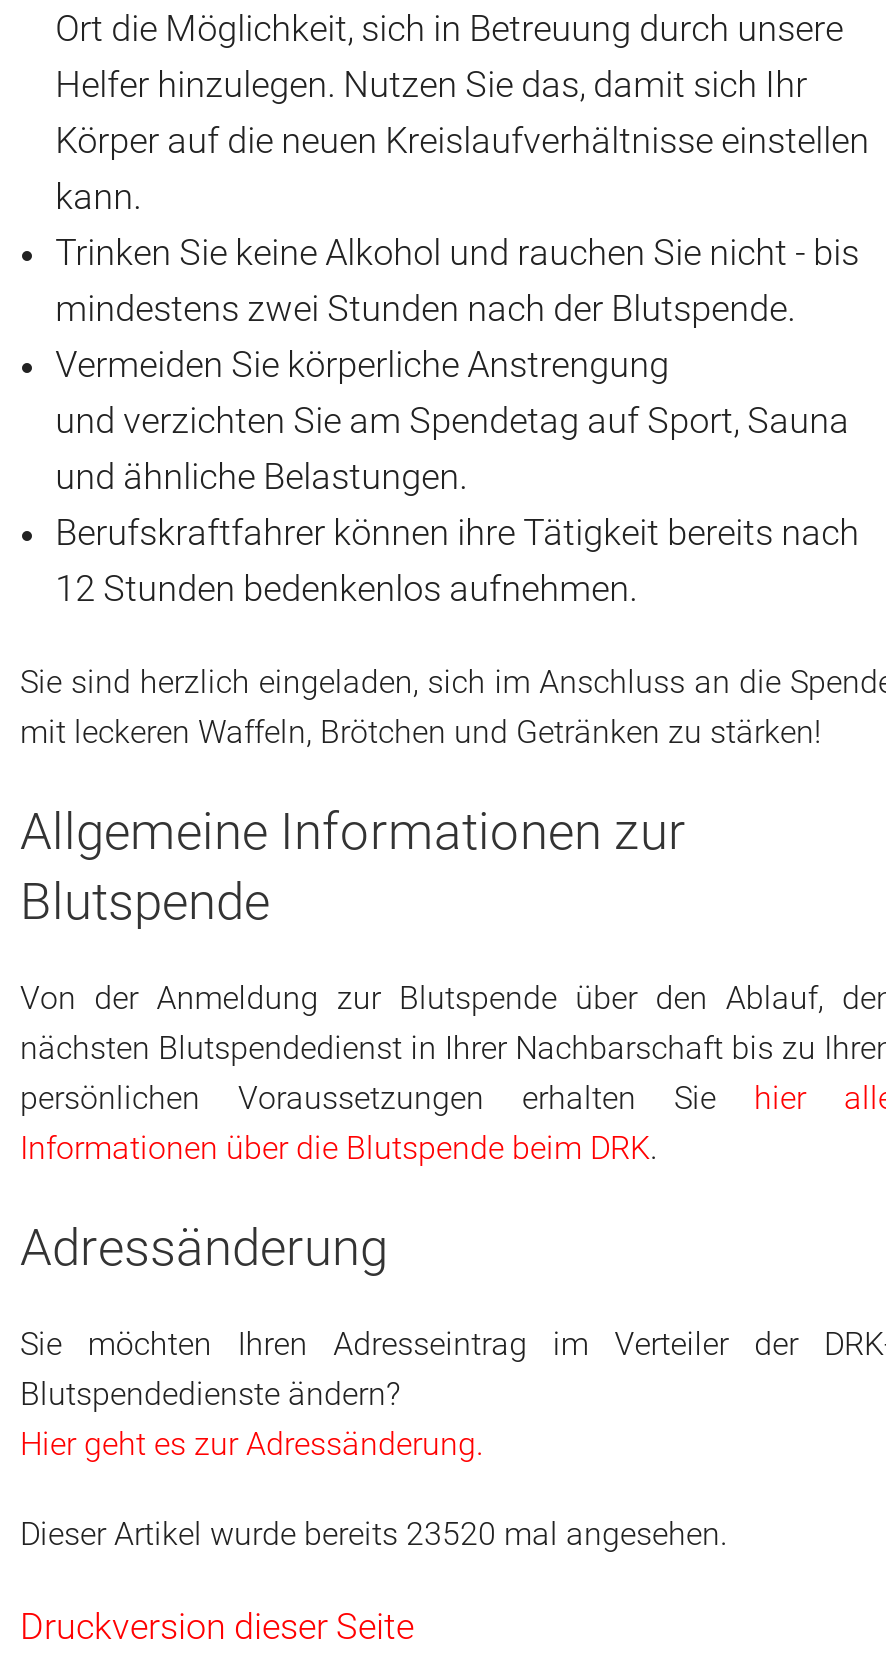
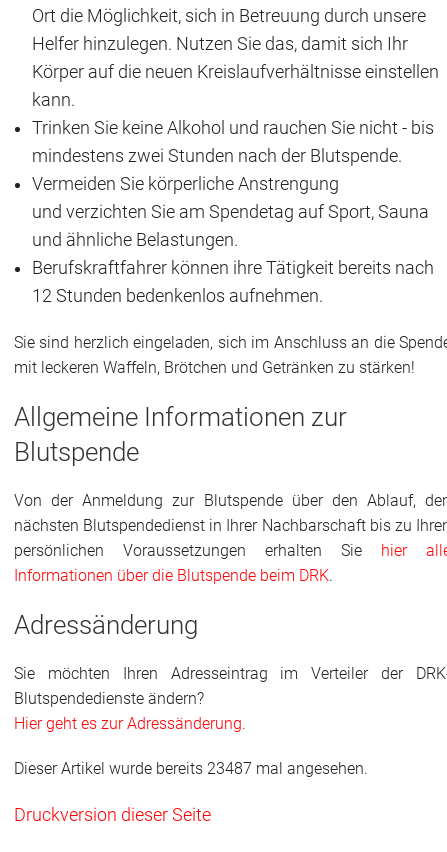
- Dieser Artikel wurde bereits 23520 mal angesehen.
+ Dieser Artikel wurde bereits 23487 mal angesehen.
